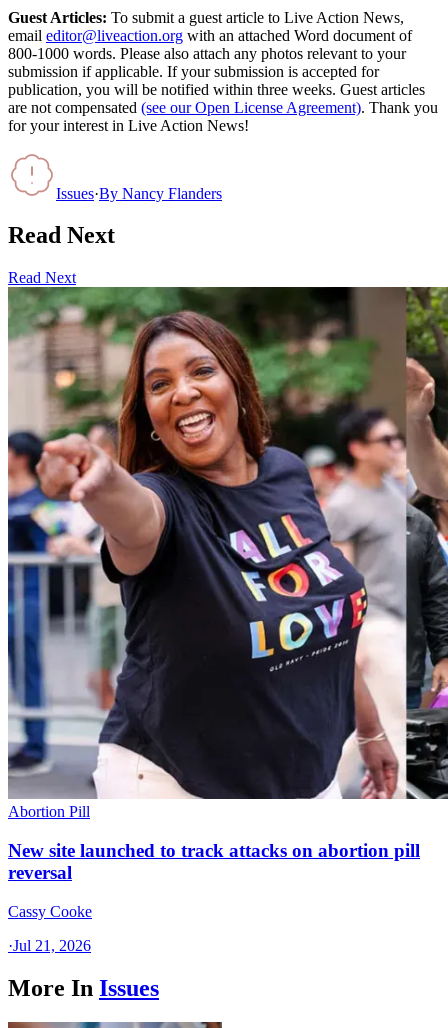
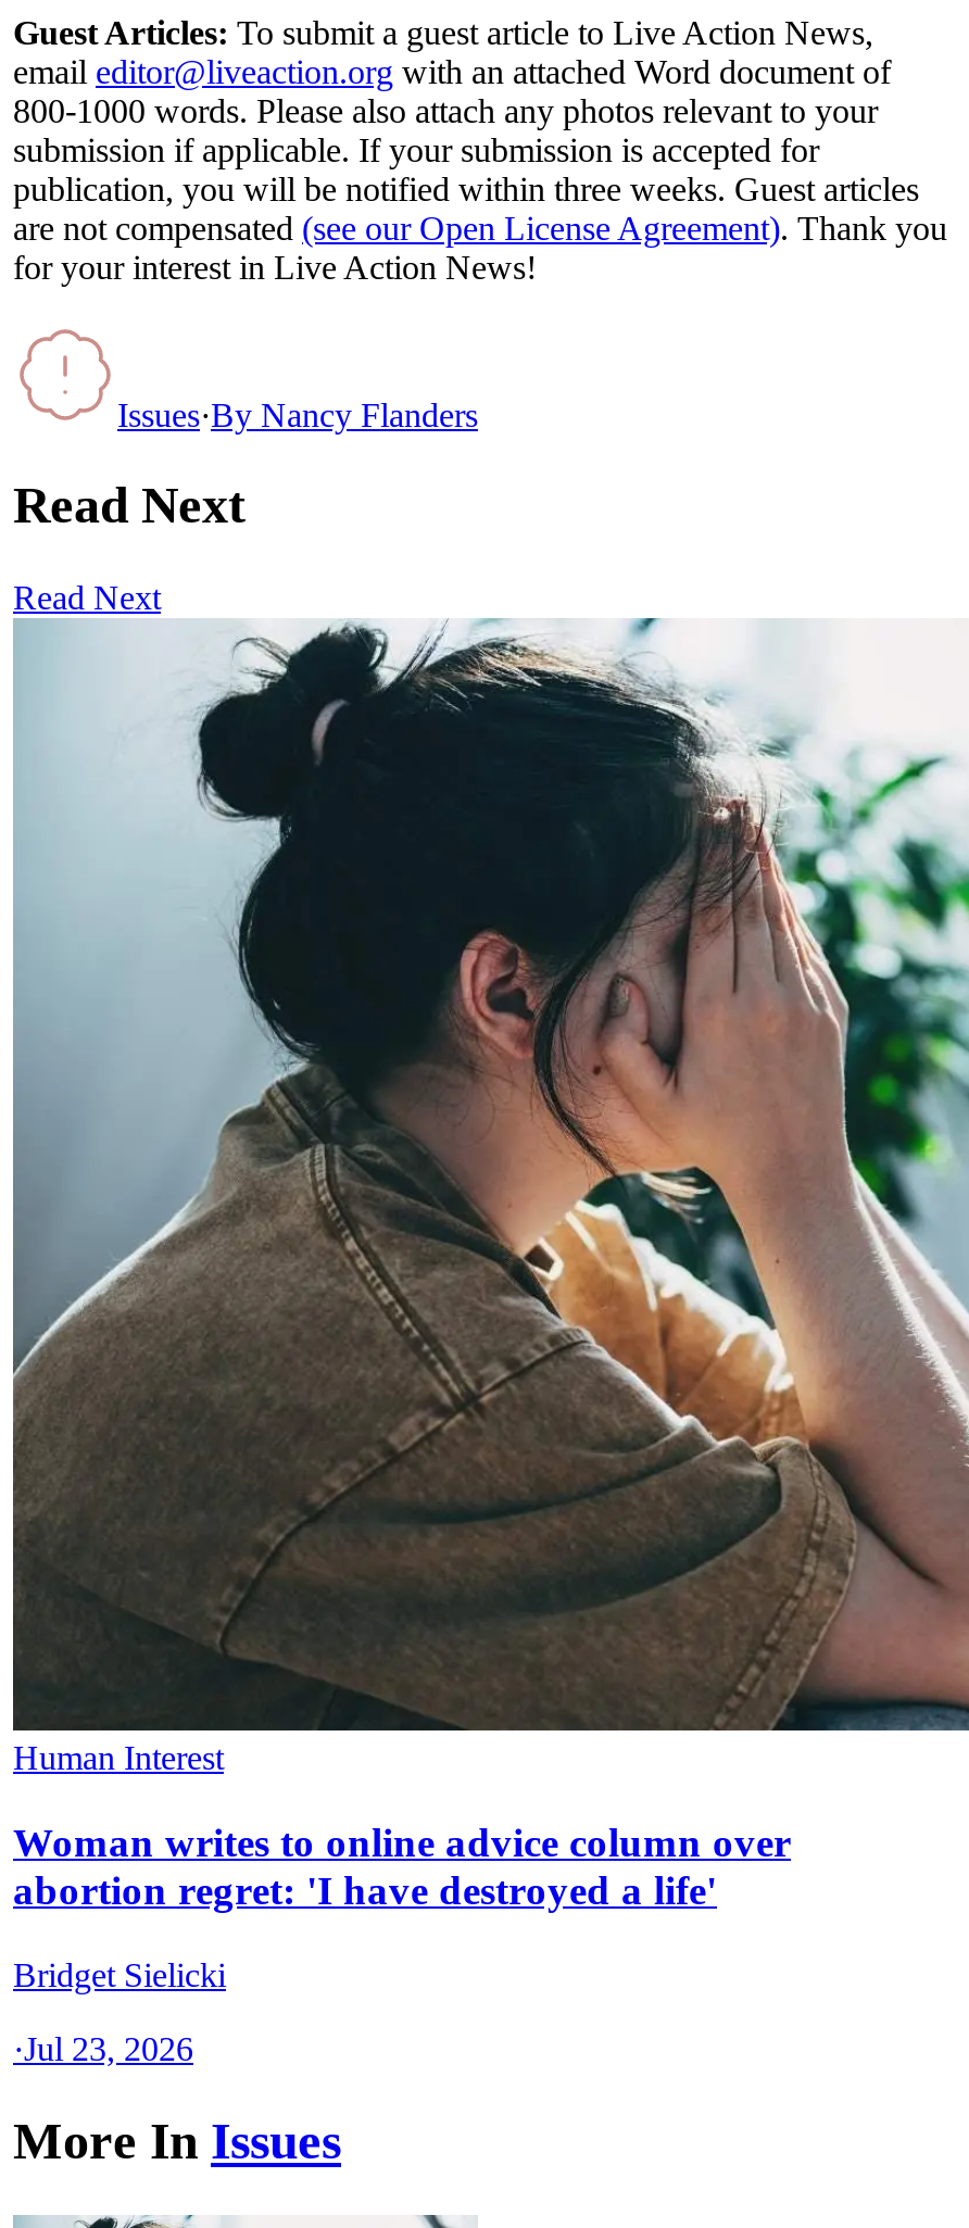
- [image]
- Abortion Pill
+ [image]
+ Human Interest

- New site launched to track attacks on abortion pill
- reversal
+ Woman writes to online advice column over
+ abortion regret: 'I have destroyed a life'

- Cassy Cooke
+ Bridget Sielicki

- ·Jul 21, 2026
+ ·Jul 23, 2026
